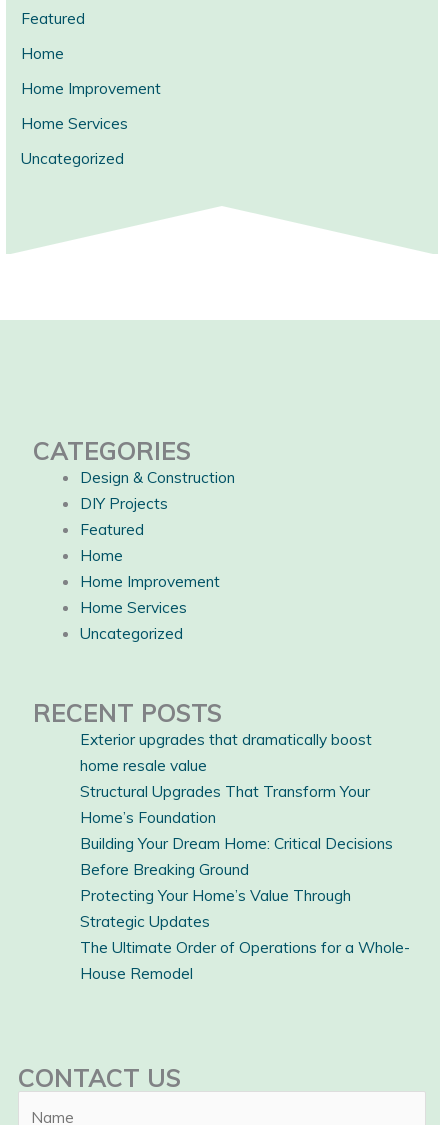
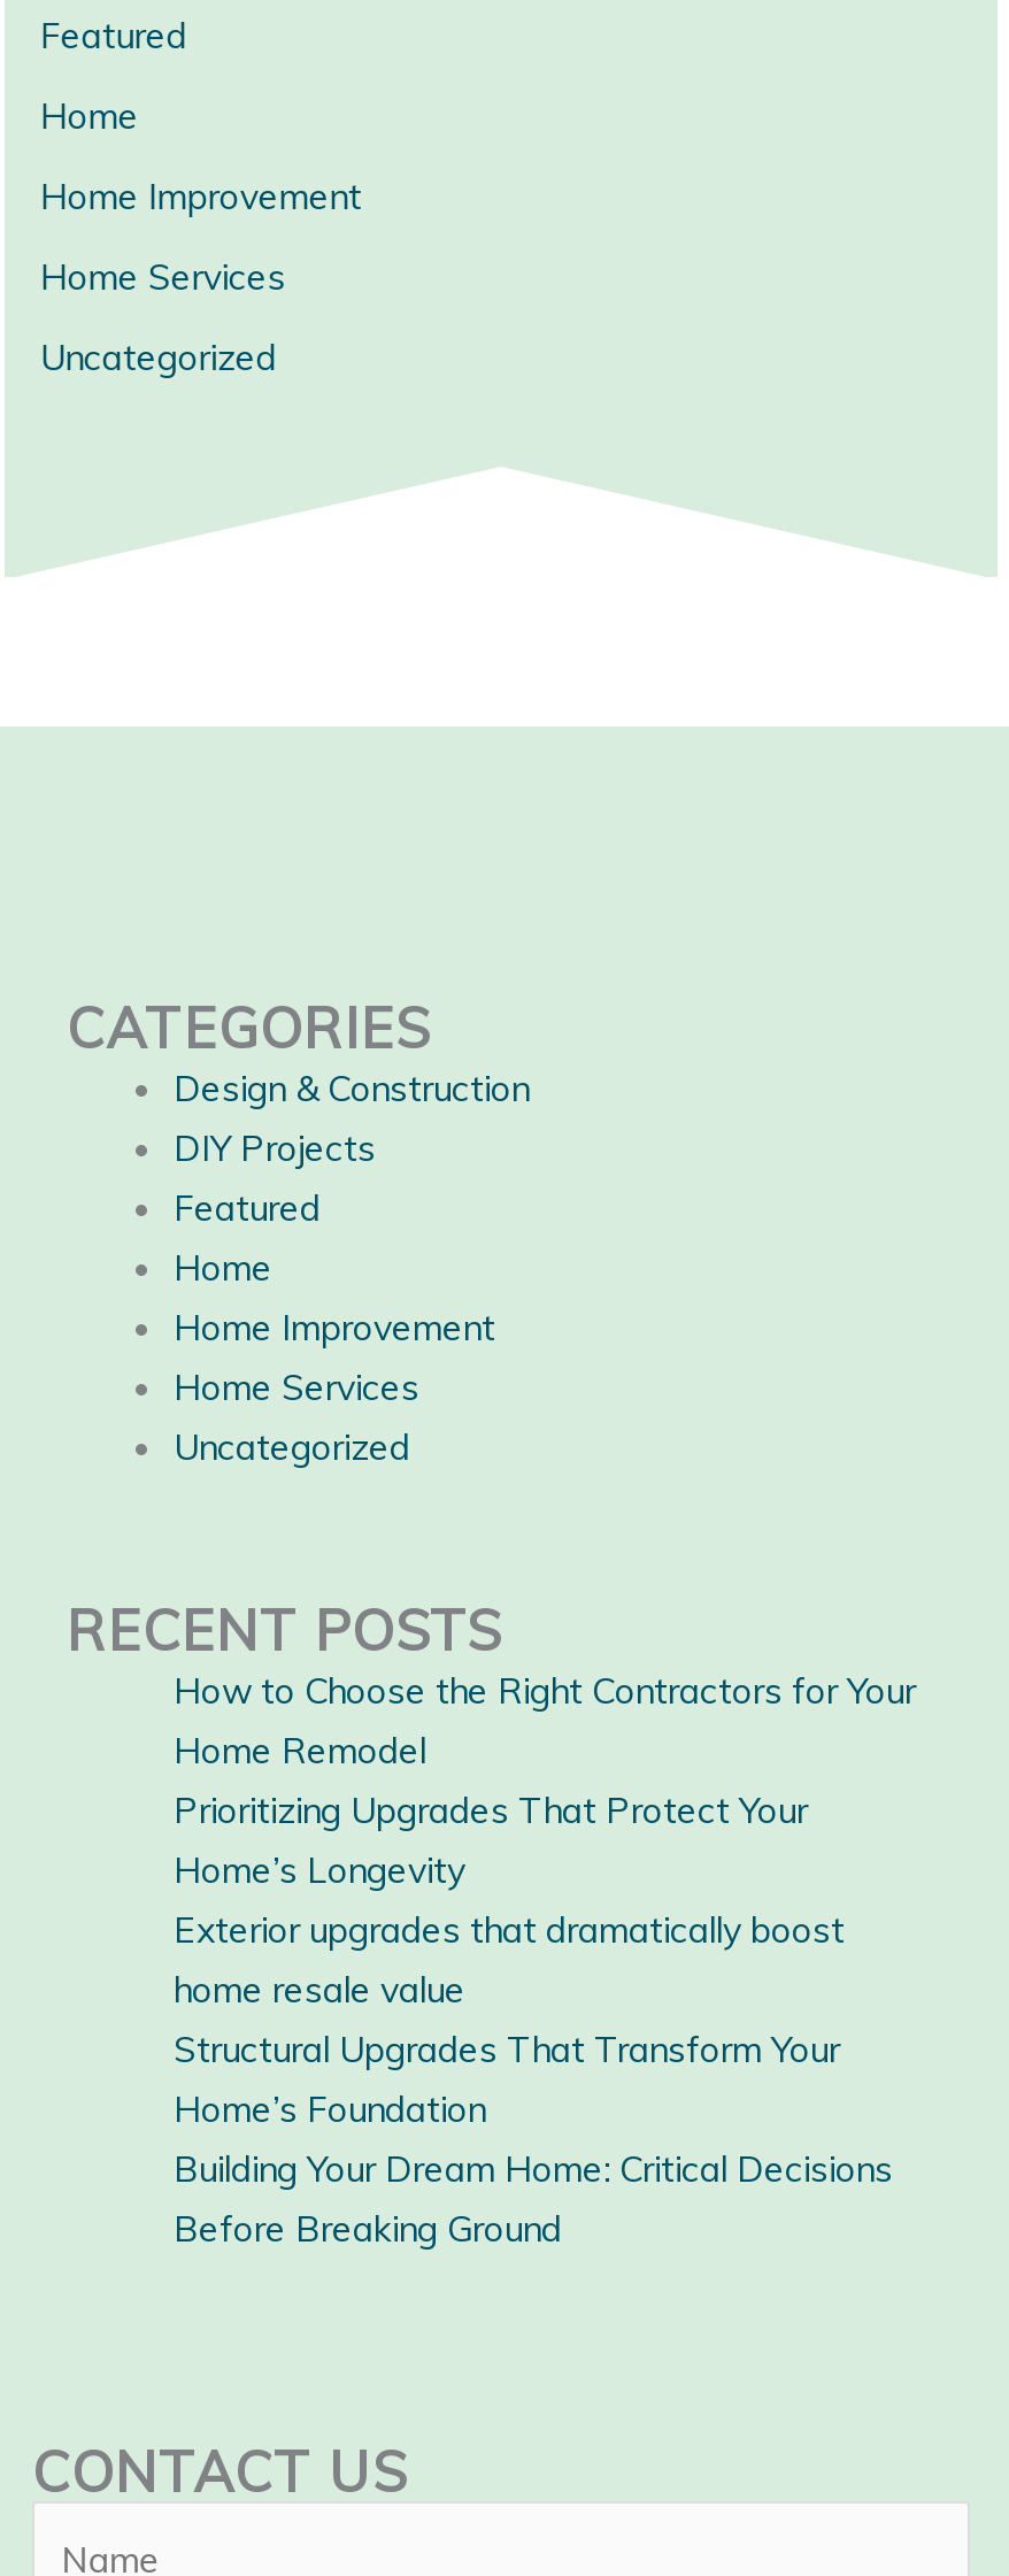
+ How to Choose the Right Contractors for Your
+ Home Remodel
+ Prioritizing Upgrades That Protect Your
+ Home’s Longevity

moved down: Exterior upgrades that dramatically boost | home resale value | Structural Upgrades That Transform Your | Home’s Foundation | Building Your Dream Home: Critical Decisions | Before Breaking Ground

- Protecting Your Home’s Value Through
- Strategic Updates
- The Ultimate Order of Operations for a Whole-
- House Remodel
